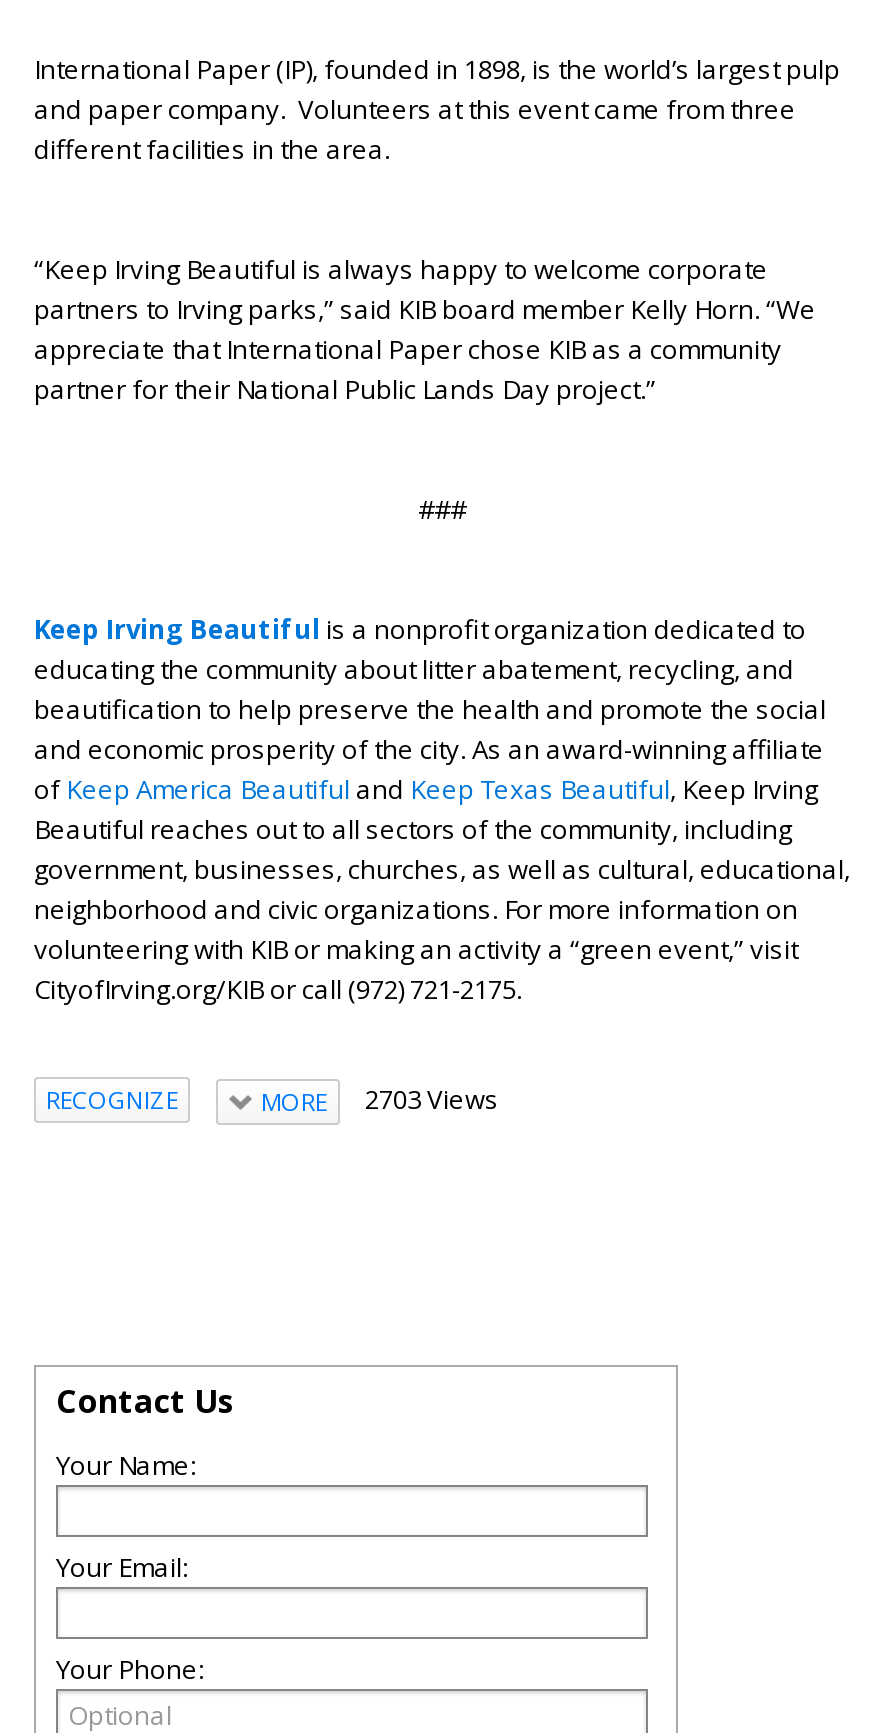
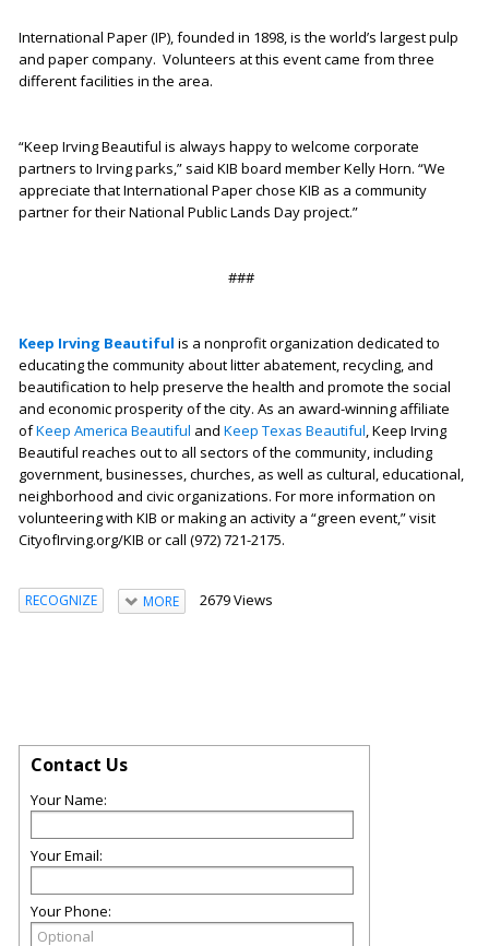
- MORE 2703 Views
+ MORE 2679 Views
